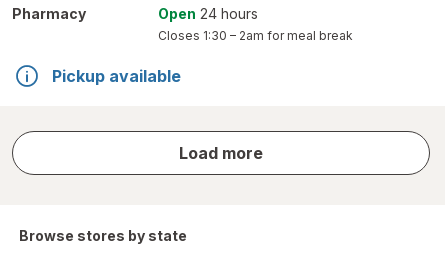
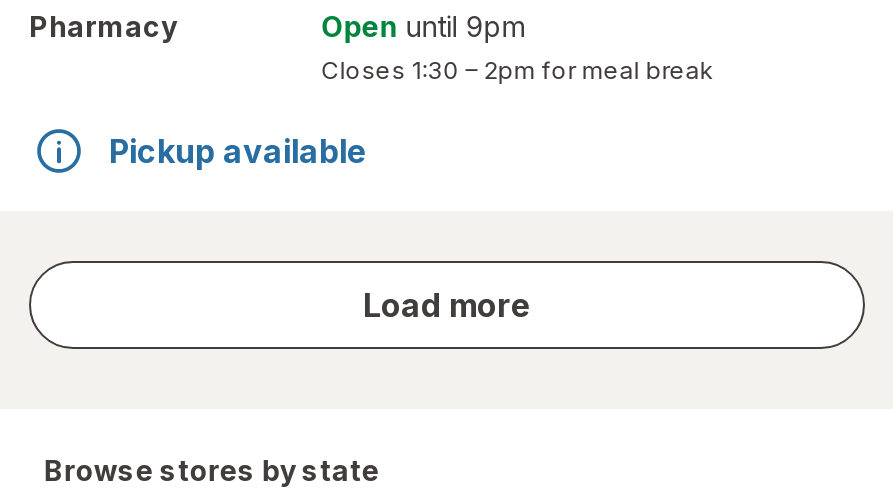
- Open 24 hours
+ Open until 9pm

- Closes 1:30 – 2am for meal break
+ Closes 1:30 – 2pm for meal break
